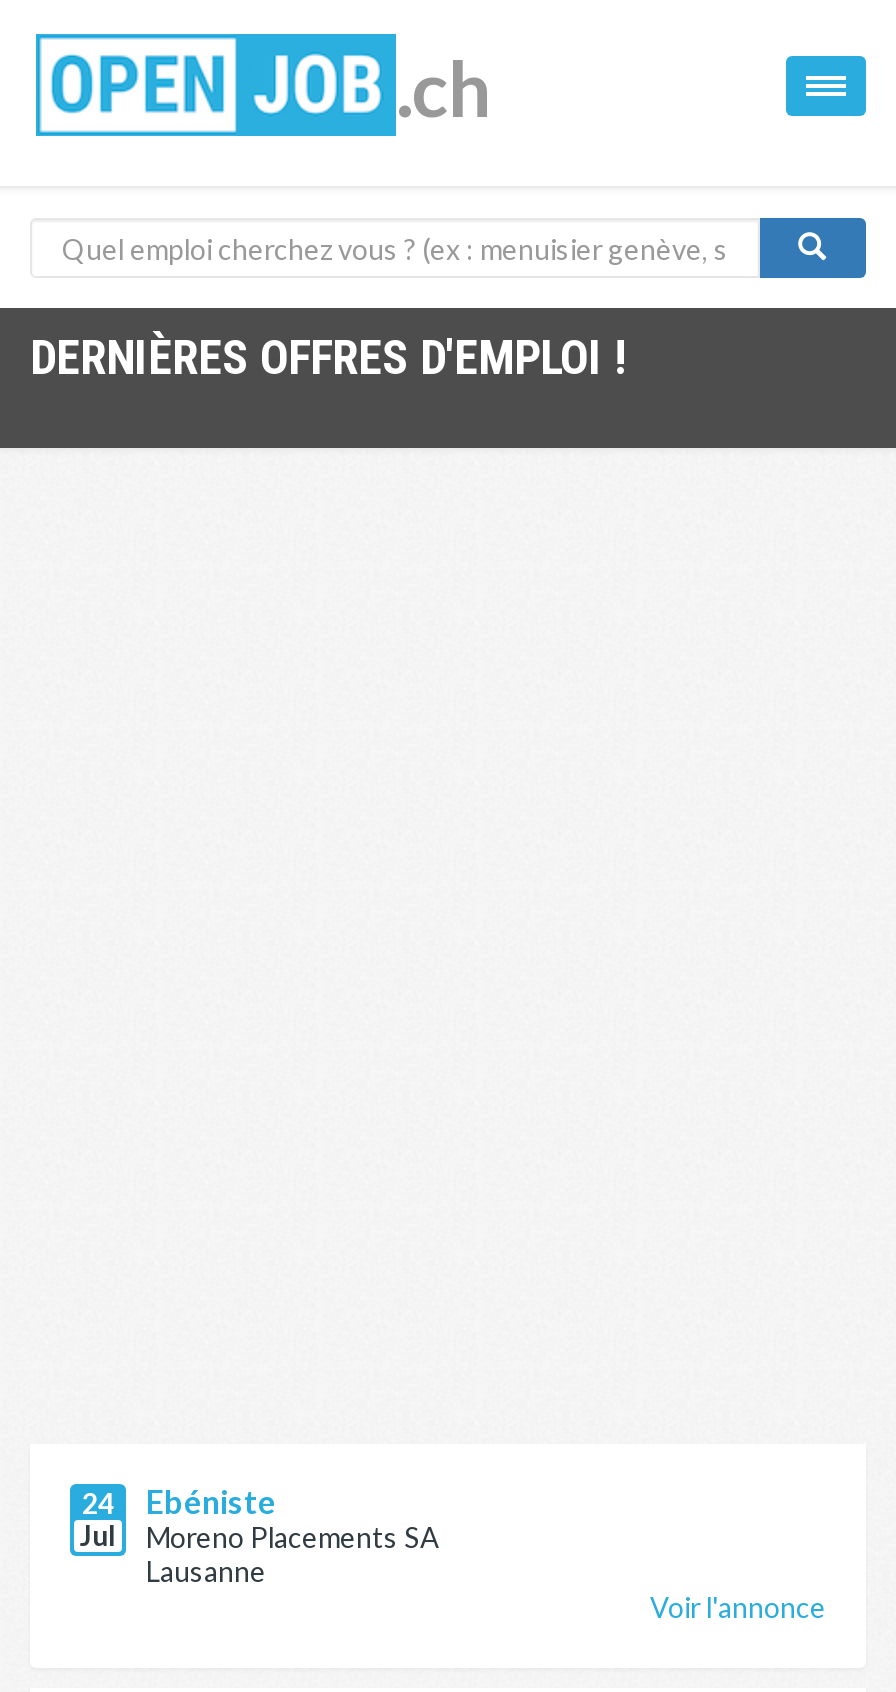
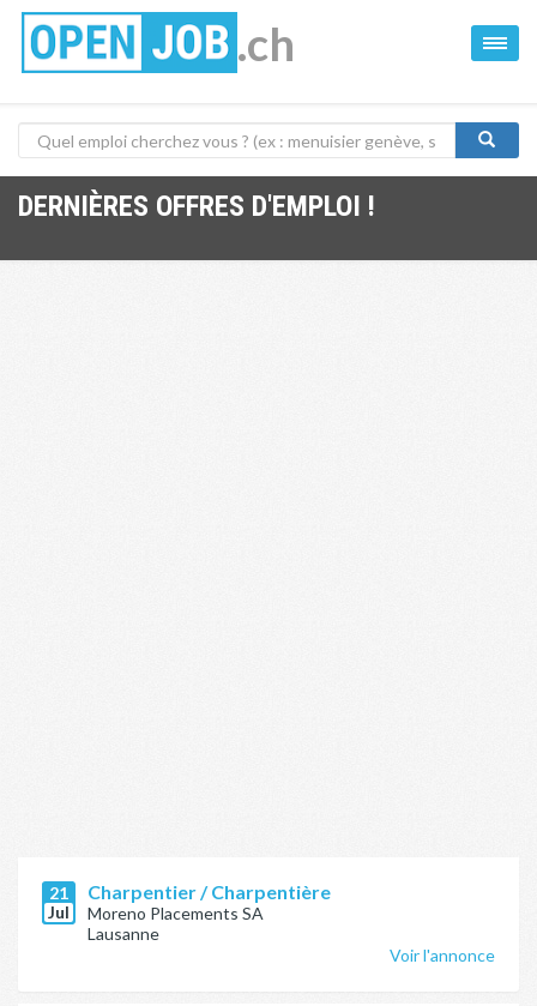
- 24
+ 21

- Ebéniste
+ Charpentier / Charpentière
